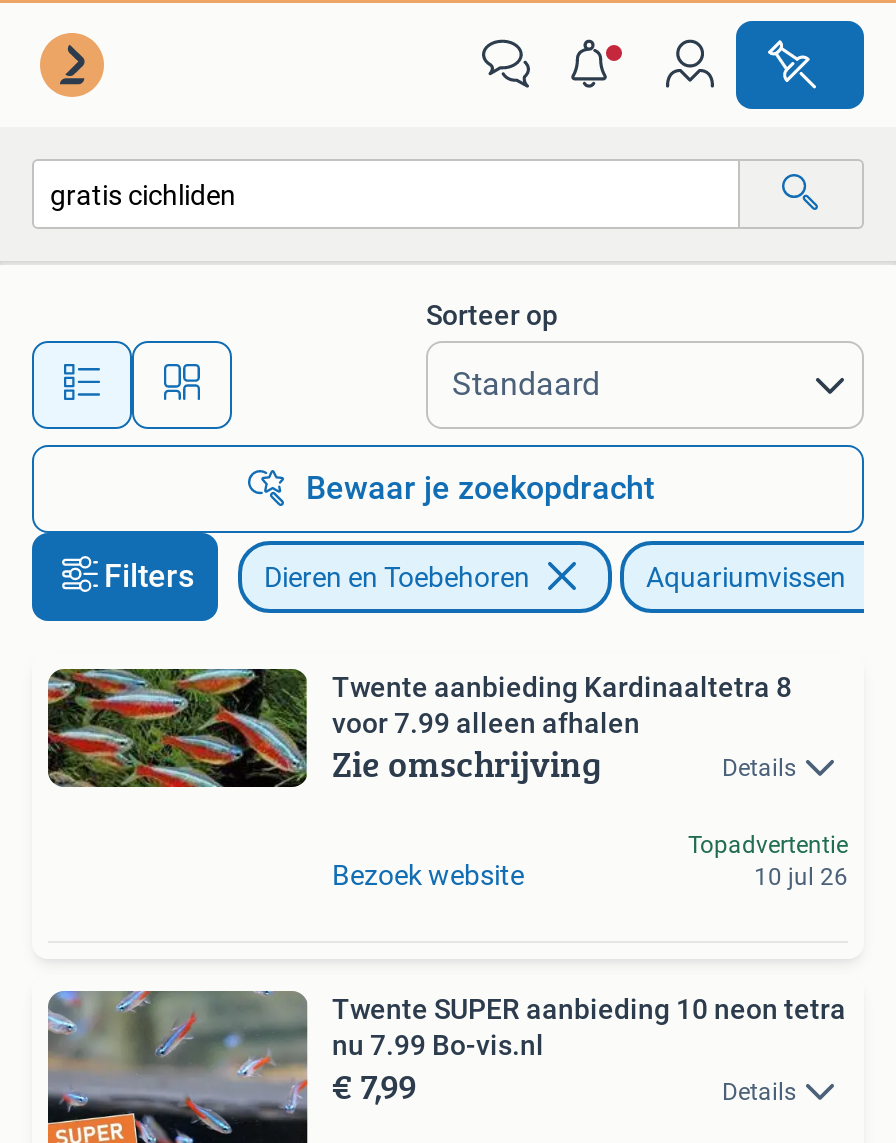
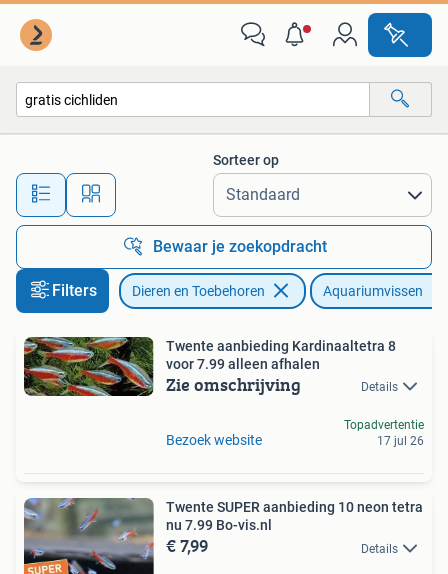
- 10 jul 26
+ 17 jul 26
